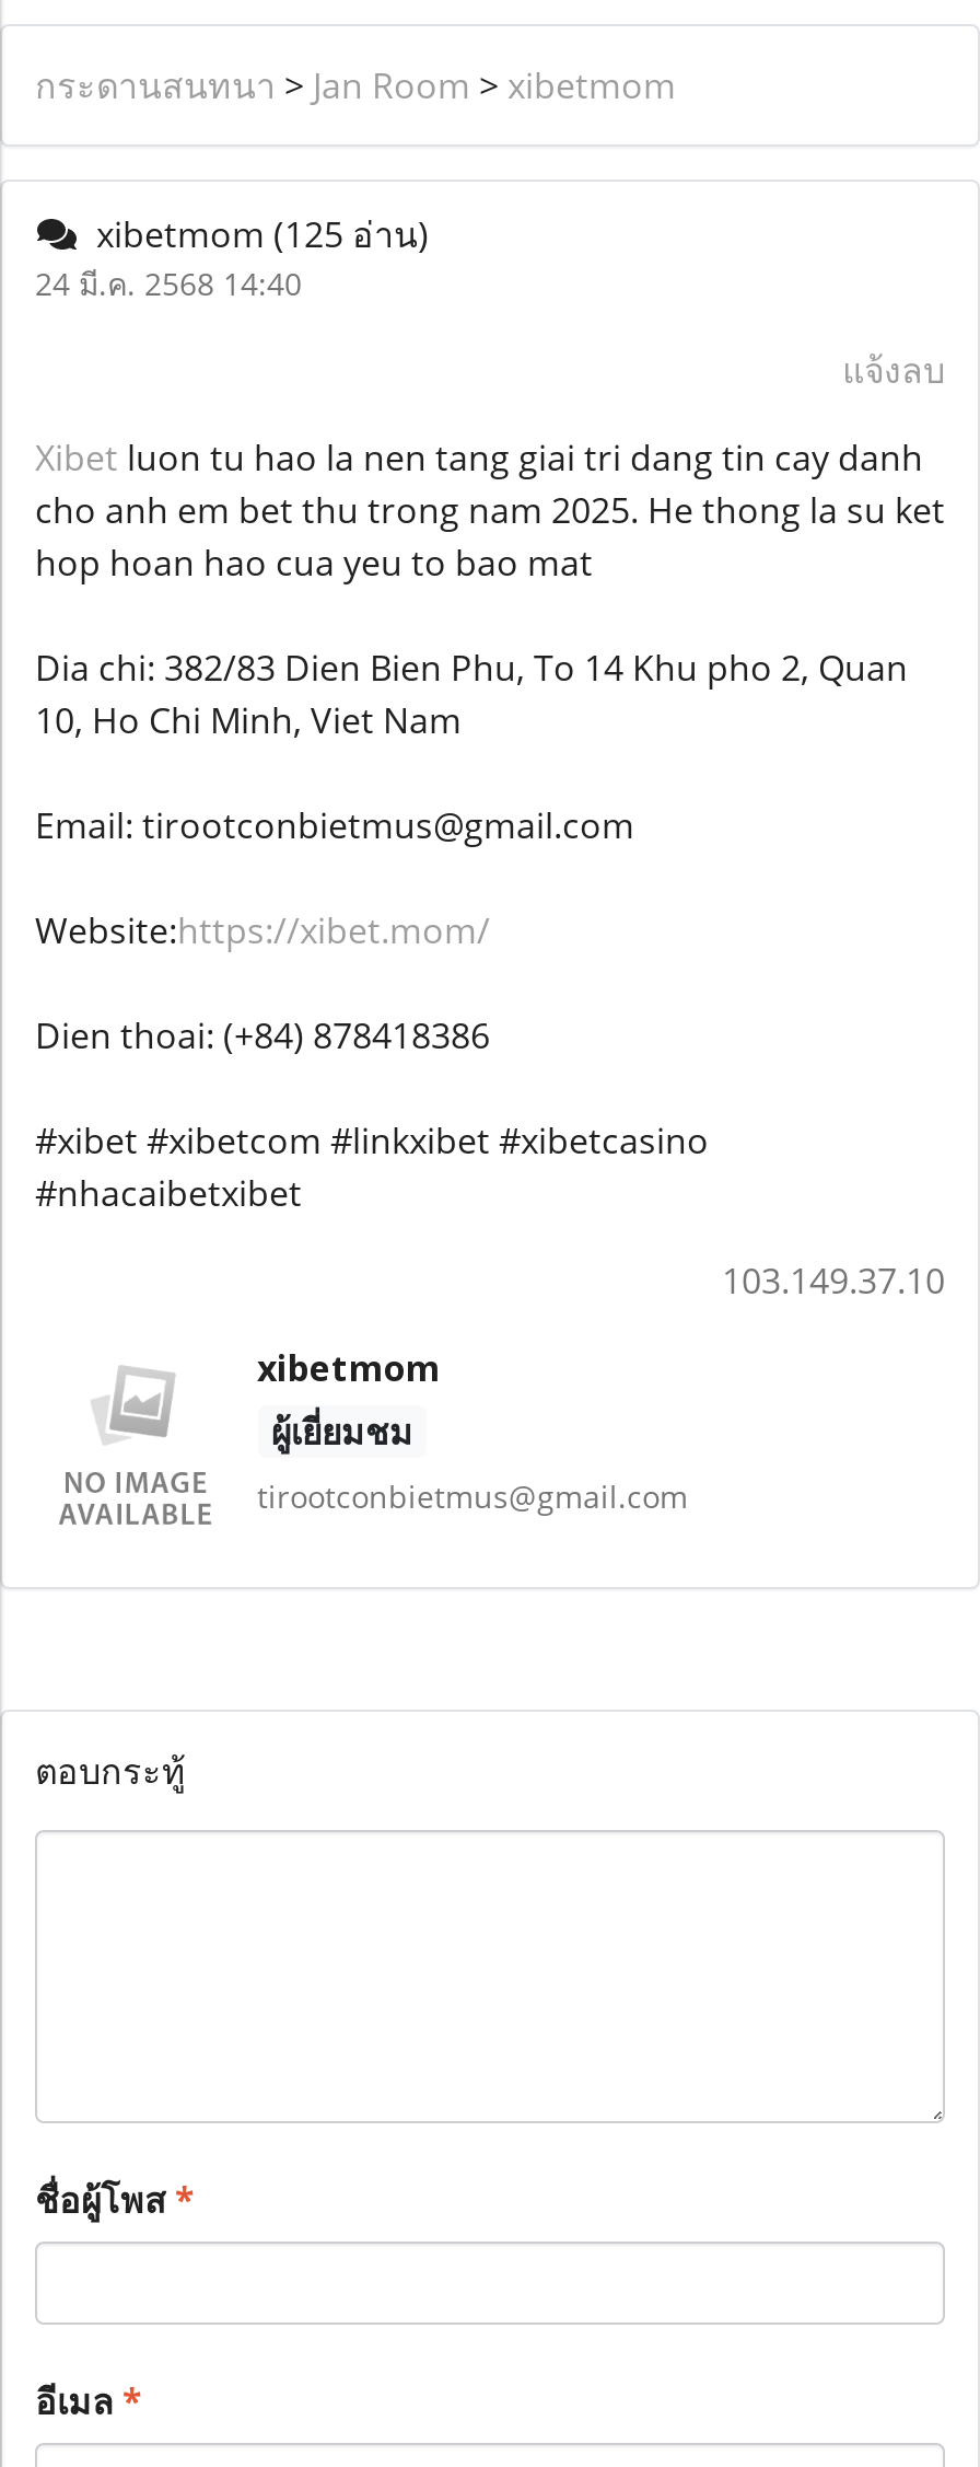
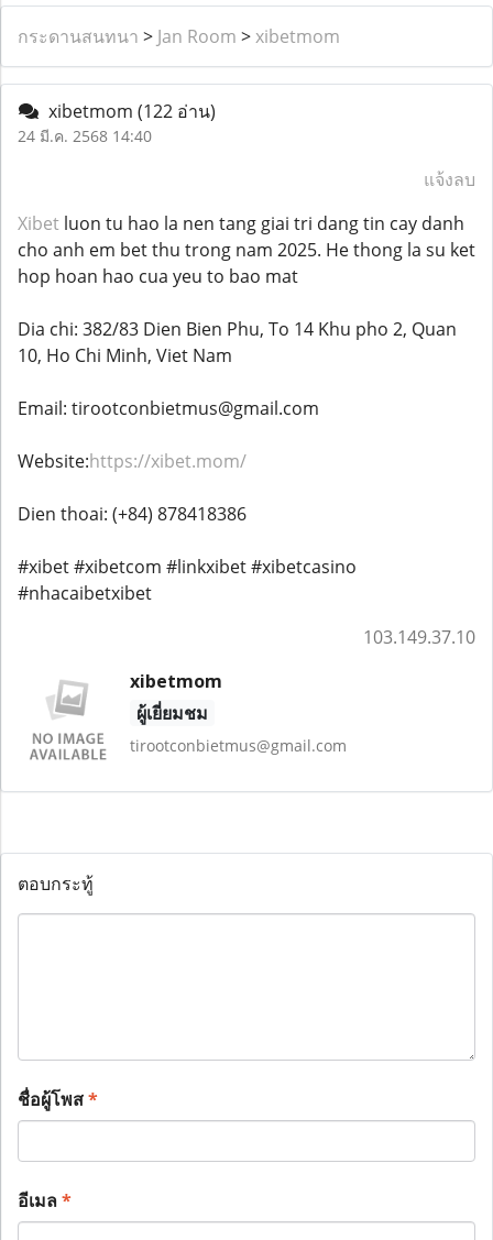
- xibetmom (125 อ่าน)
+ xibetmom (122 อ่าน)
